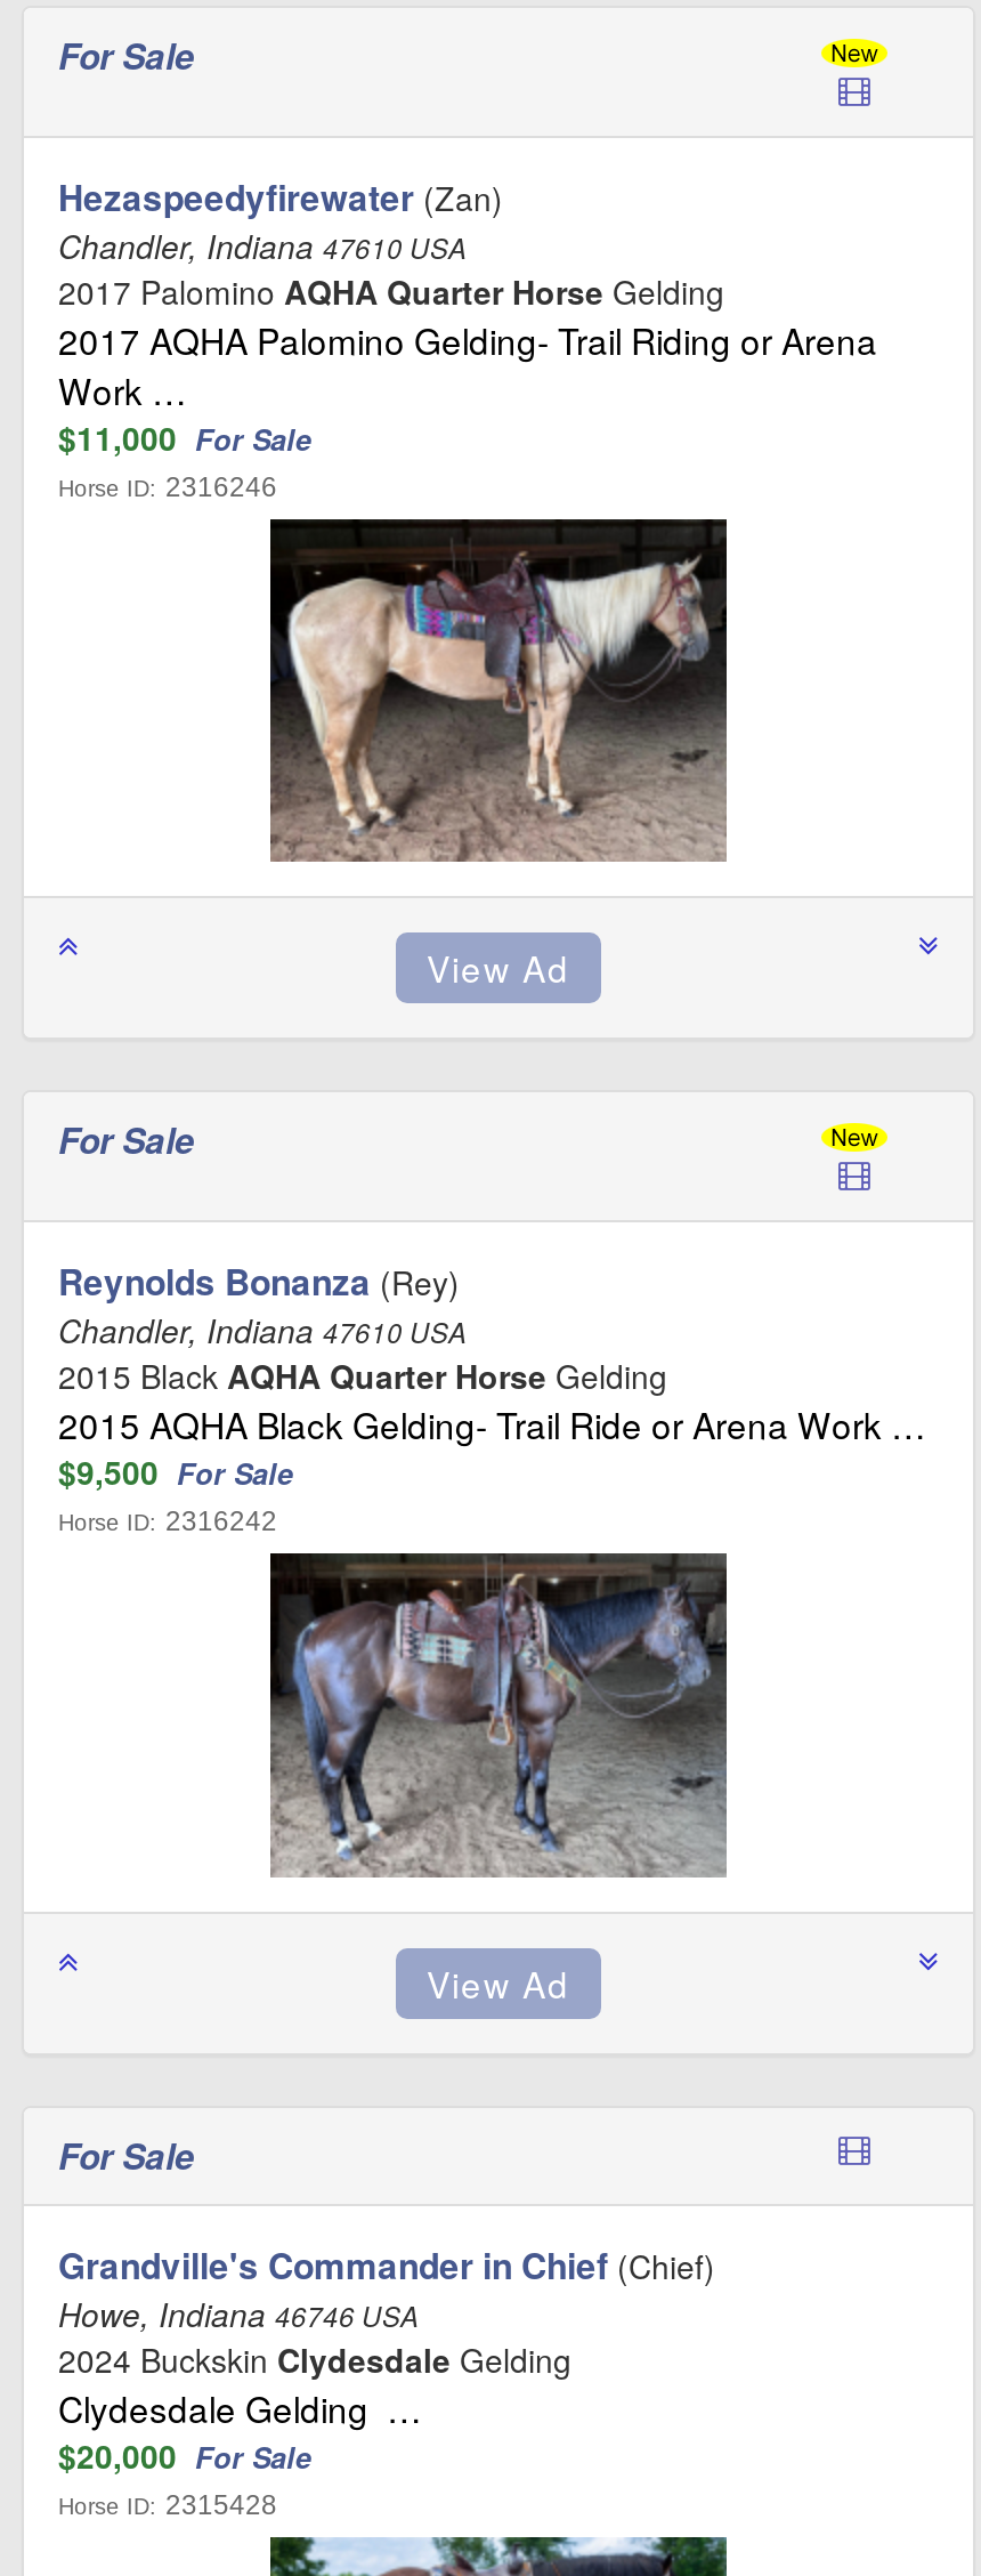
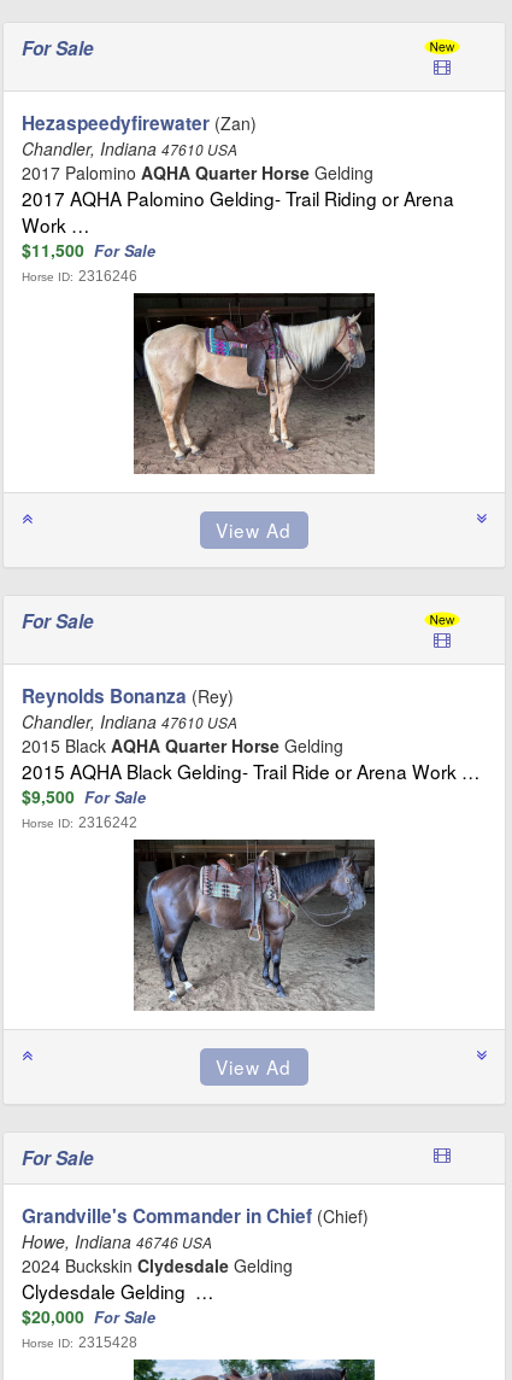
- $11,000 For Sale
+ $11,500 For Sale
